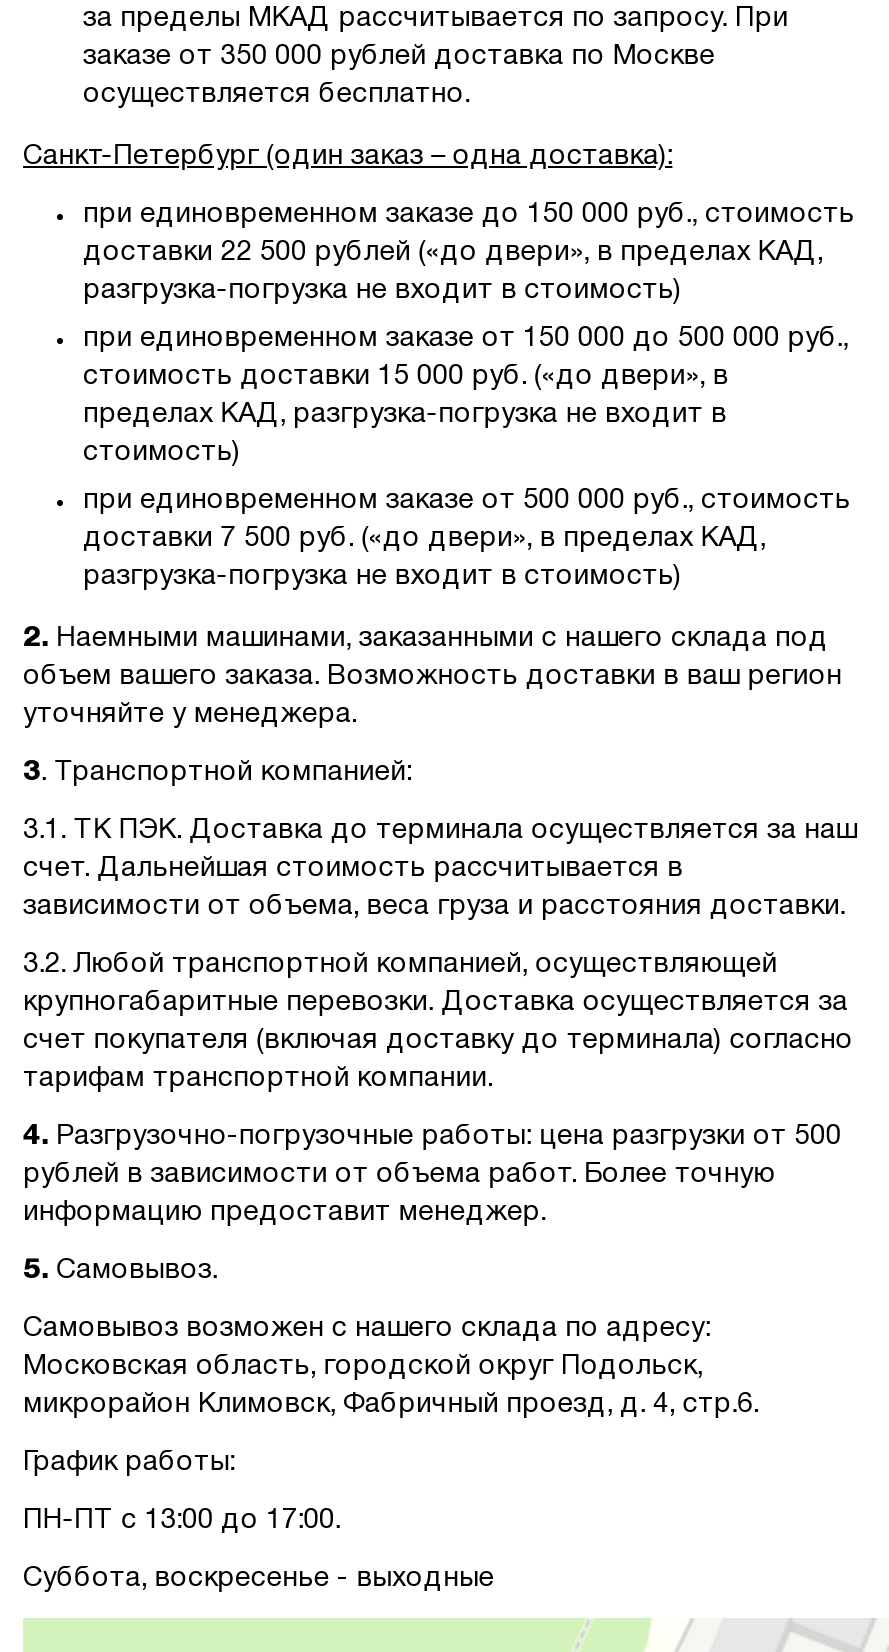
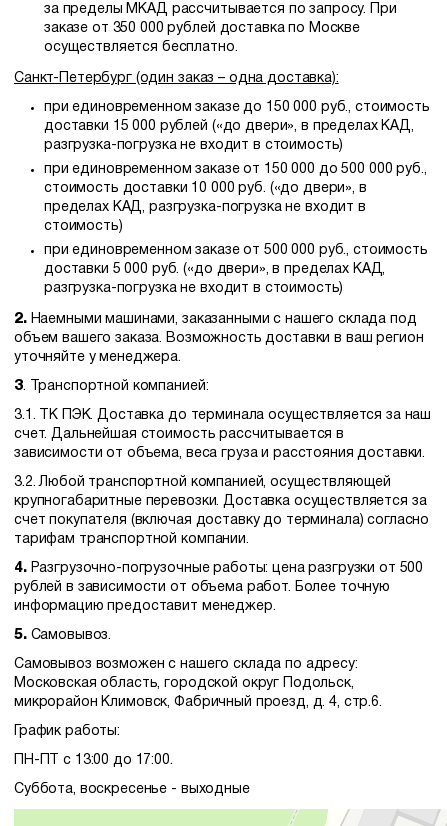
- доставки 22 500 рублей («до двери», в пределах КАД,
+ доставки 15 000 рублей («до двери», в пределах КАД,

- стоимость доставки 15 000 руб. («до двери», в
+ стоимость доставки 10 000 руб. («до двери», в

- доставки 7 500 руб. («до двери», в пределах КАД,
+ доставки 5 000 руб. («до двери», в пределах КАД,
